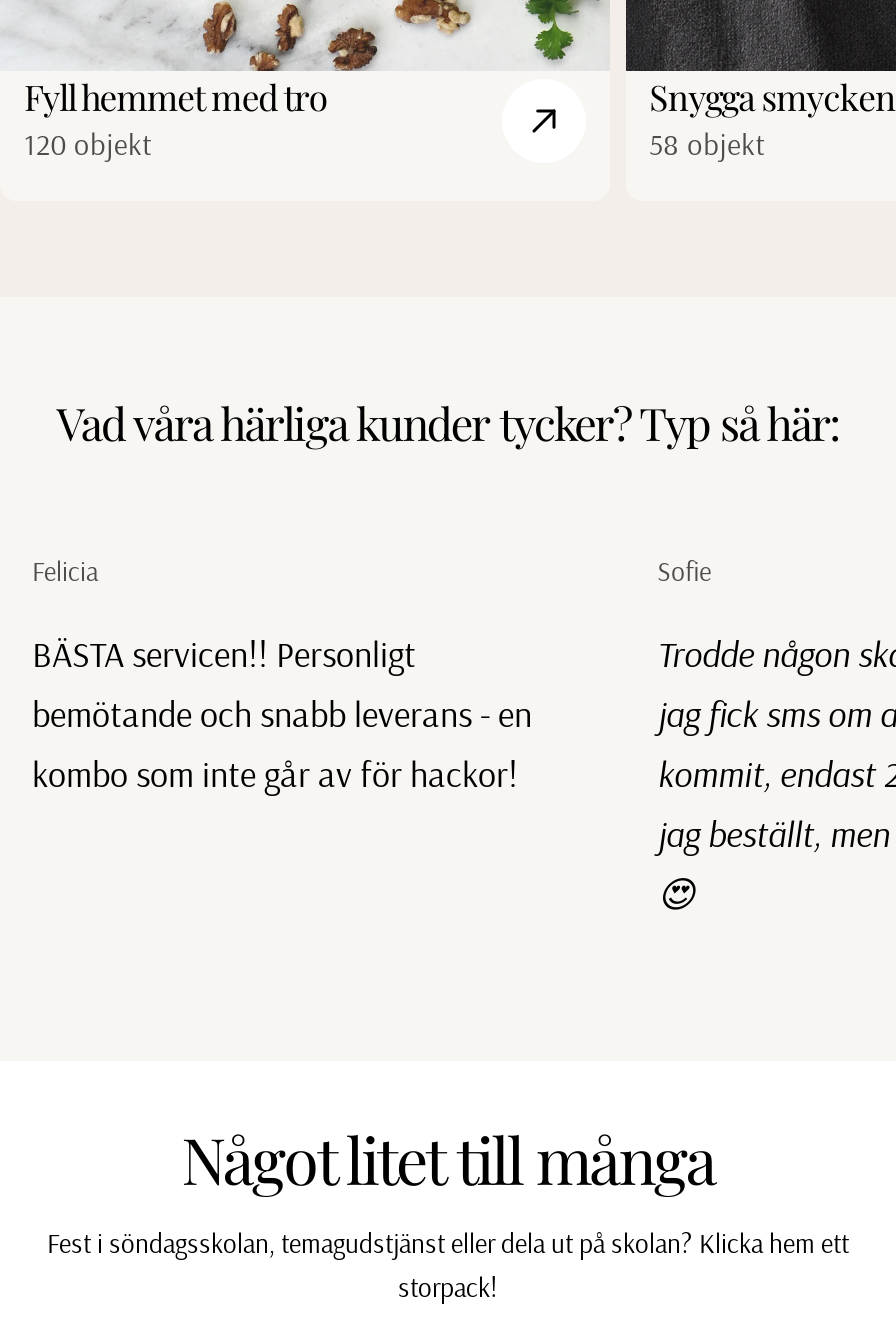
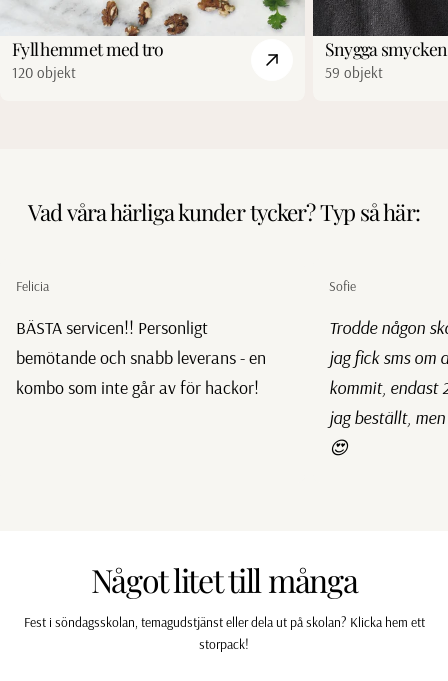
- 58 objekt
+ 59 objekt
